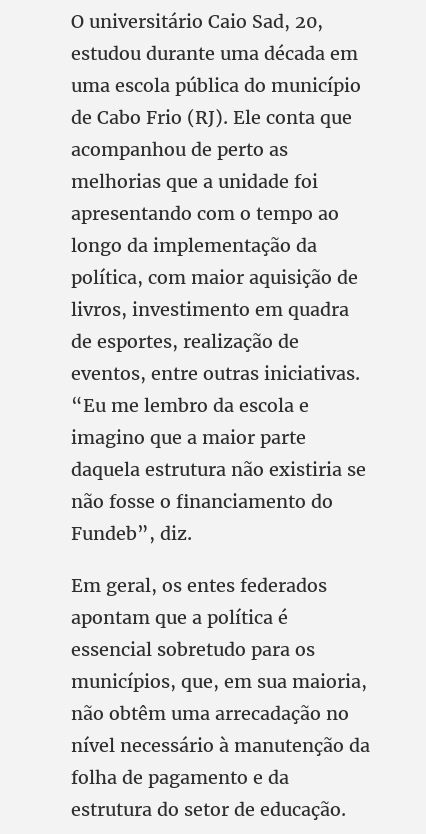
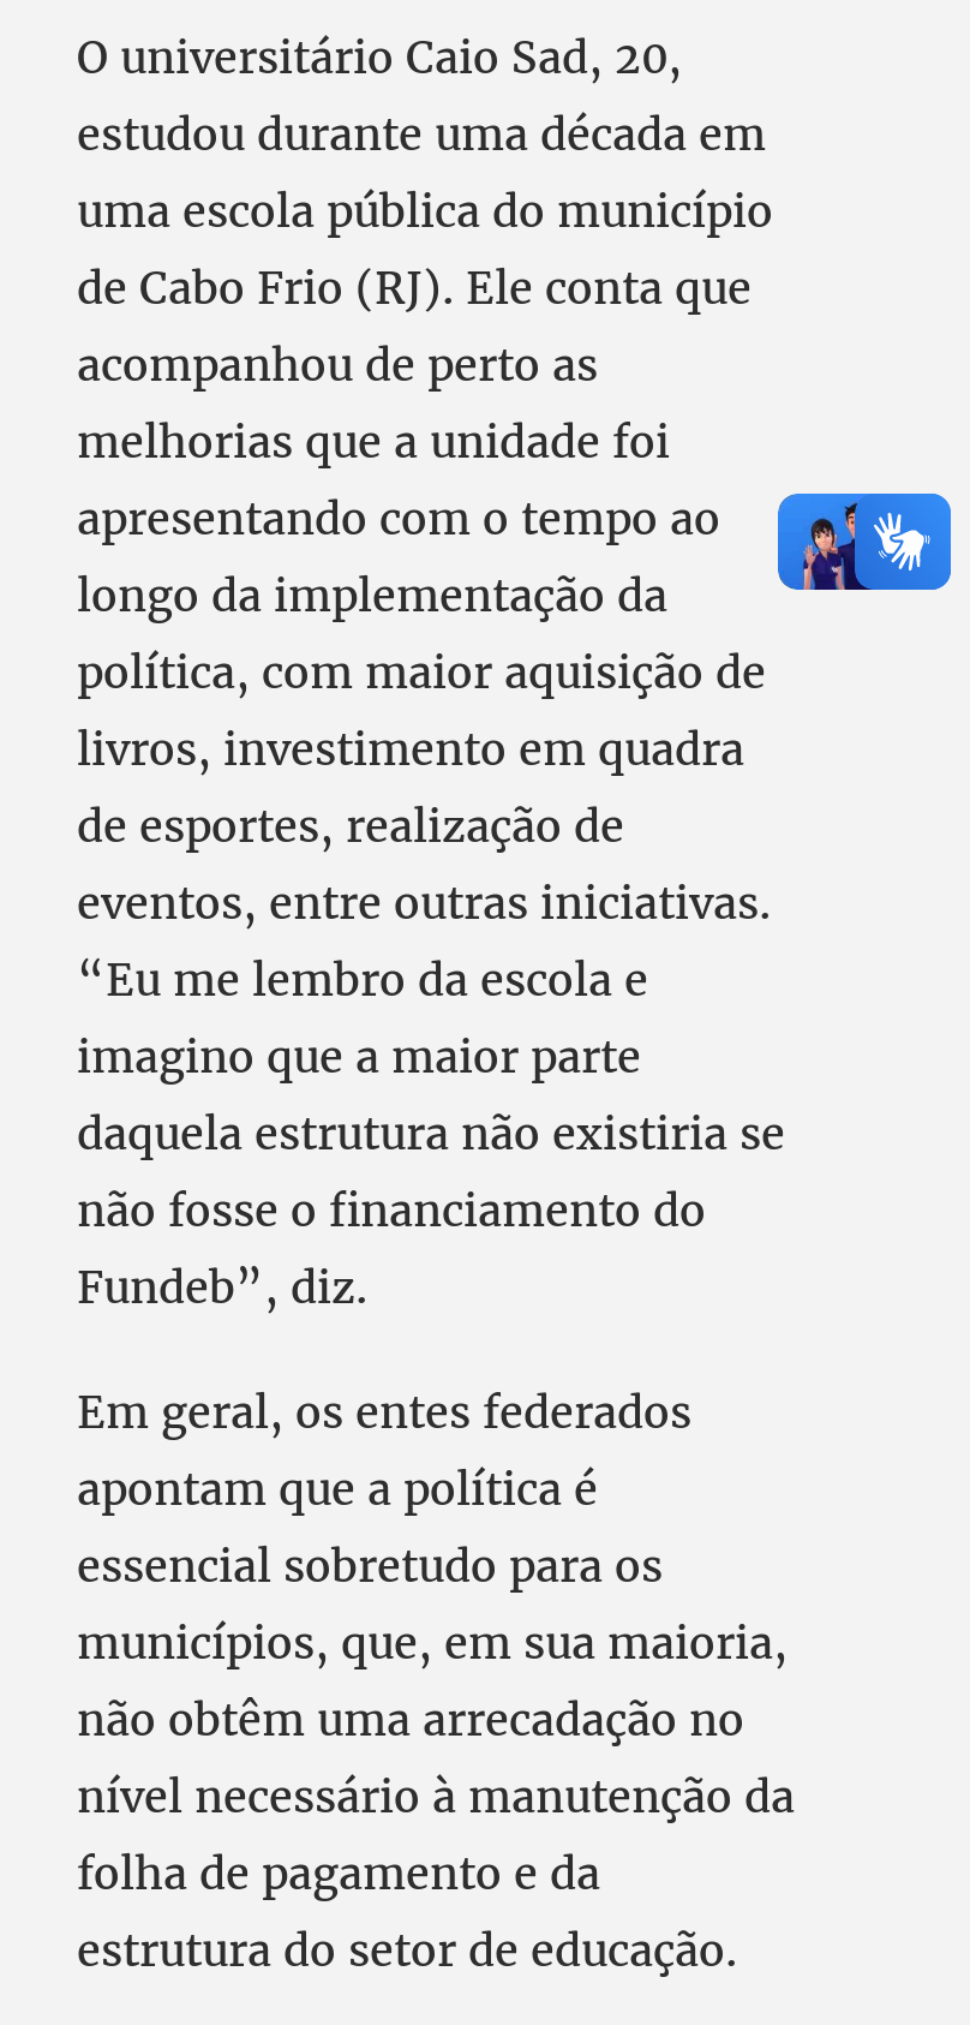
+ [image]
